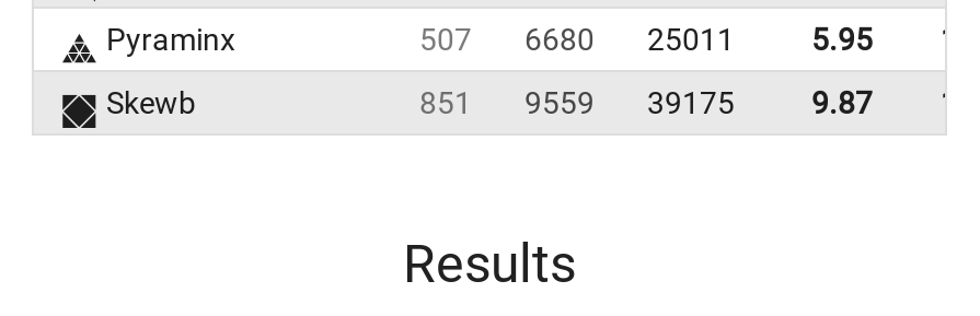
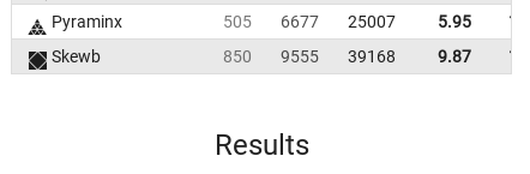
- 507
+ 505

- 6680
+ 6677

- 25011
+ 25007

- 851
+ 850

- 9559
+ 9555

- 39175
+ 39168
